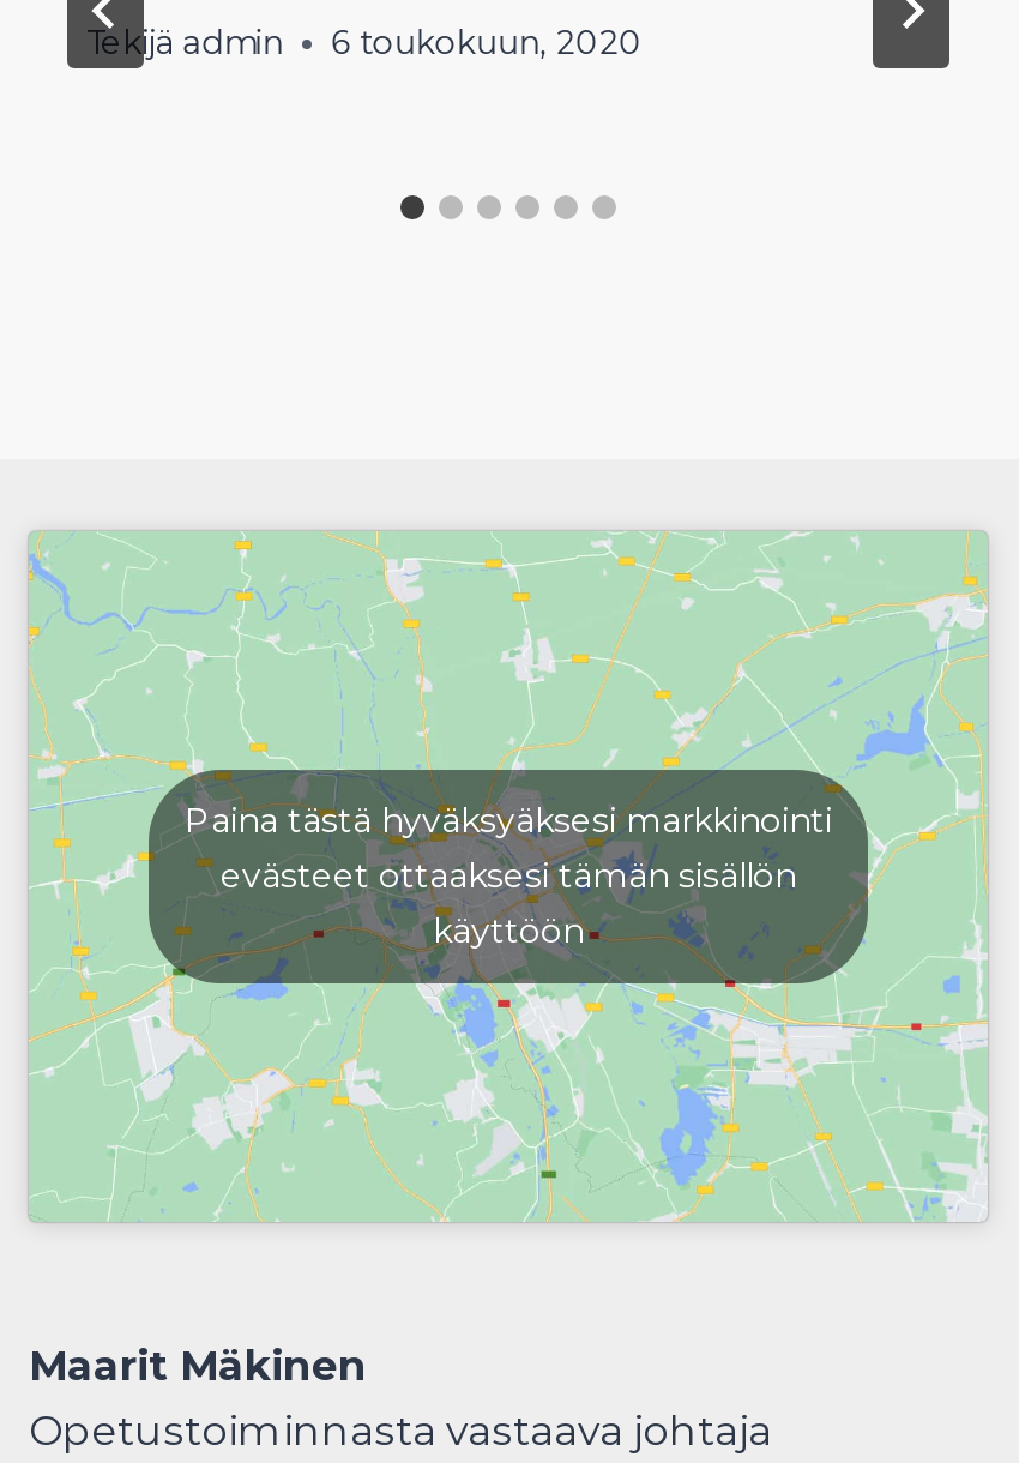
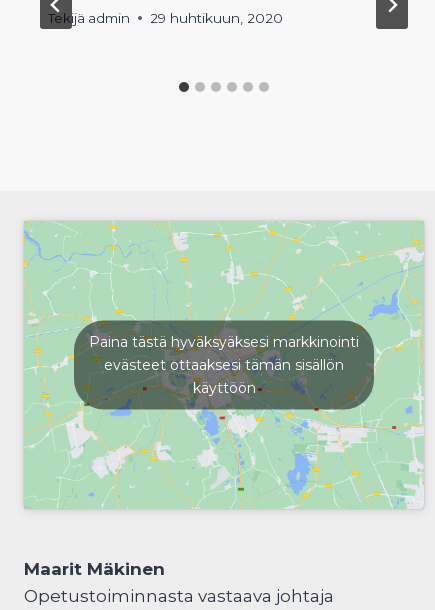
- 6 toukokuun, 2020
+ 29 huhtikuun, 2020
